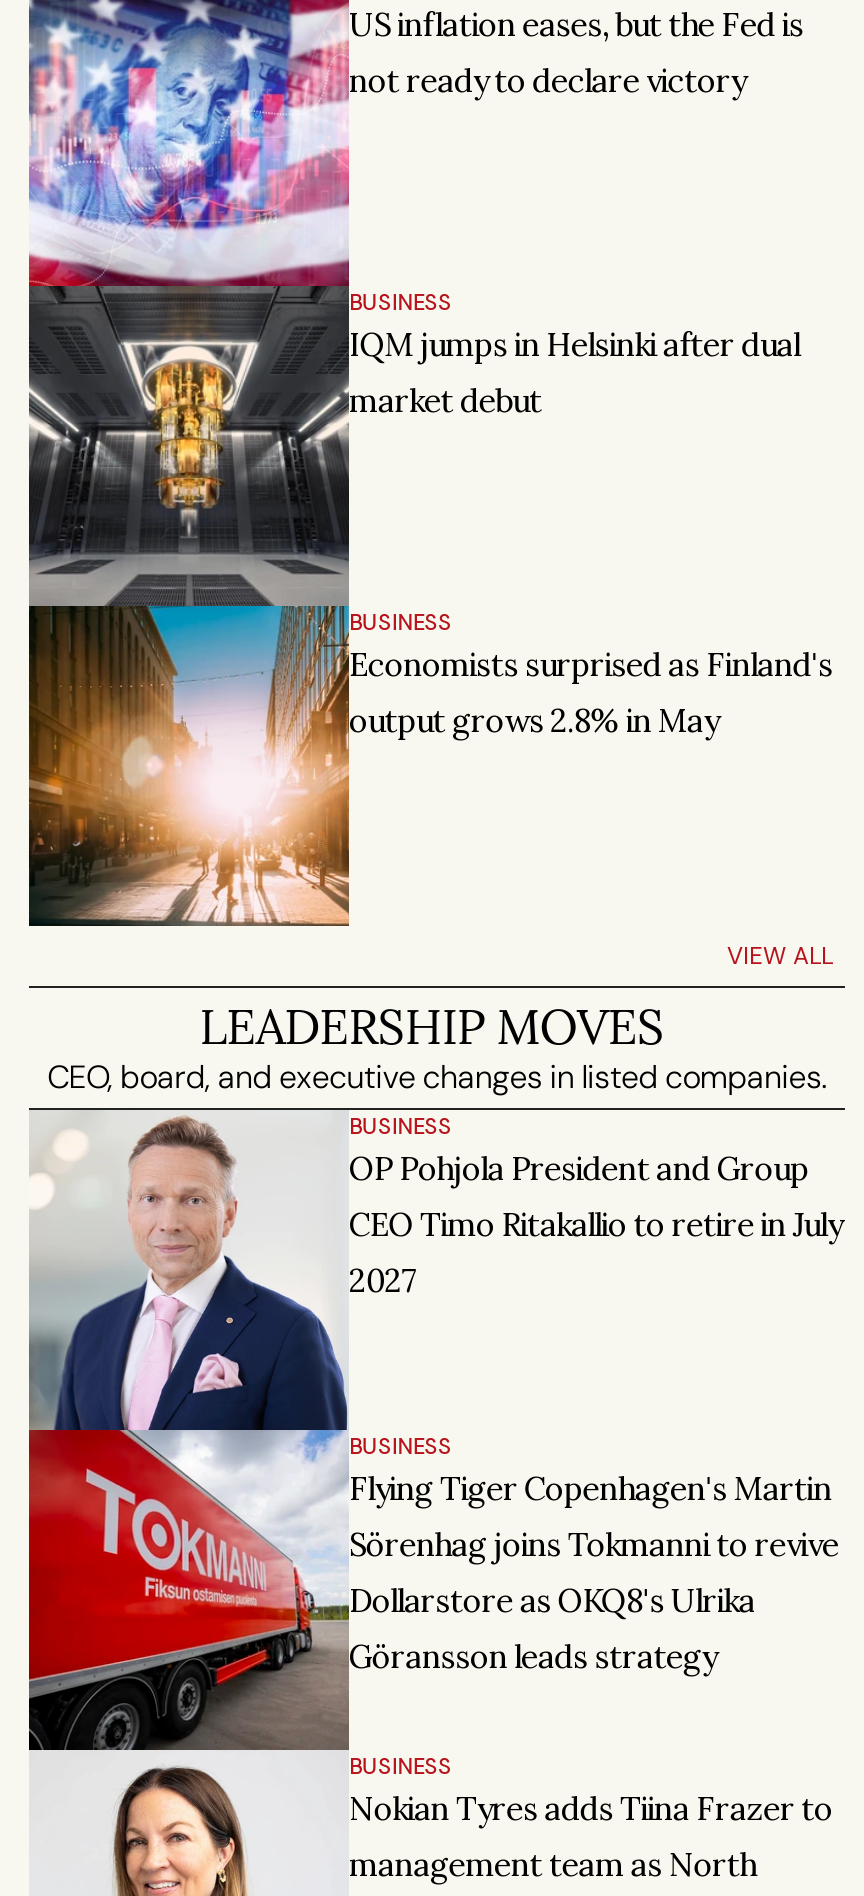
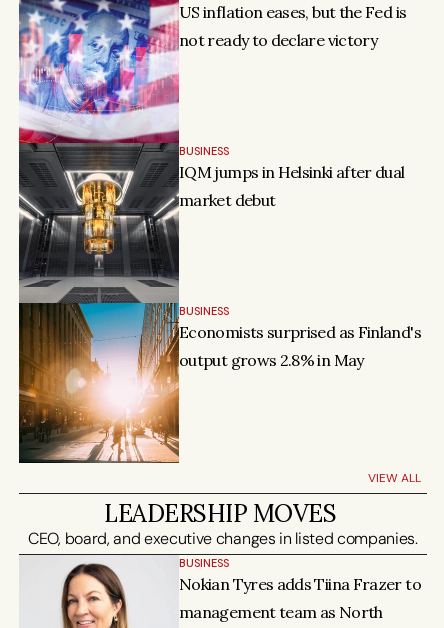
- [image]
- OP Pohjola President and Group
- CEO Timo Ritakallio to retire in July
- 2027

- BUSINESS
- Flying Tiger Copenhagen's Martin
- Sörenhag joins Tokmanni to revive
- Dollarstore as OKQ8's Ulrika
- Göransson leads strategy
- BUSINESS
